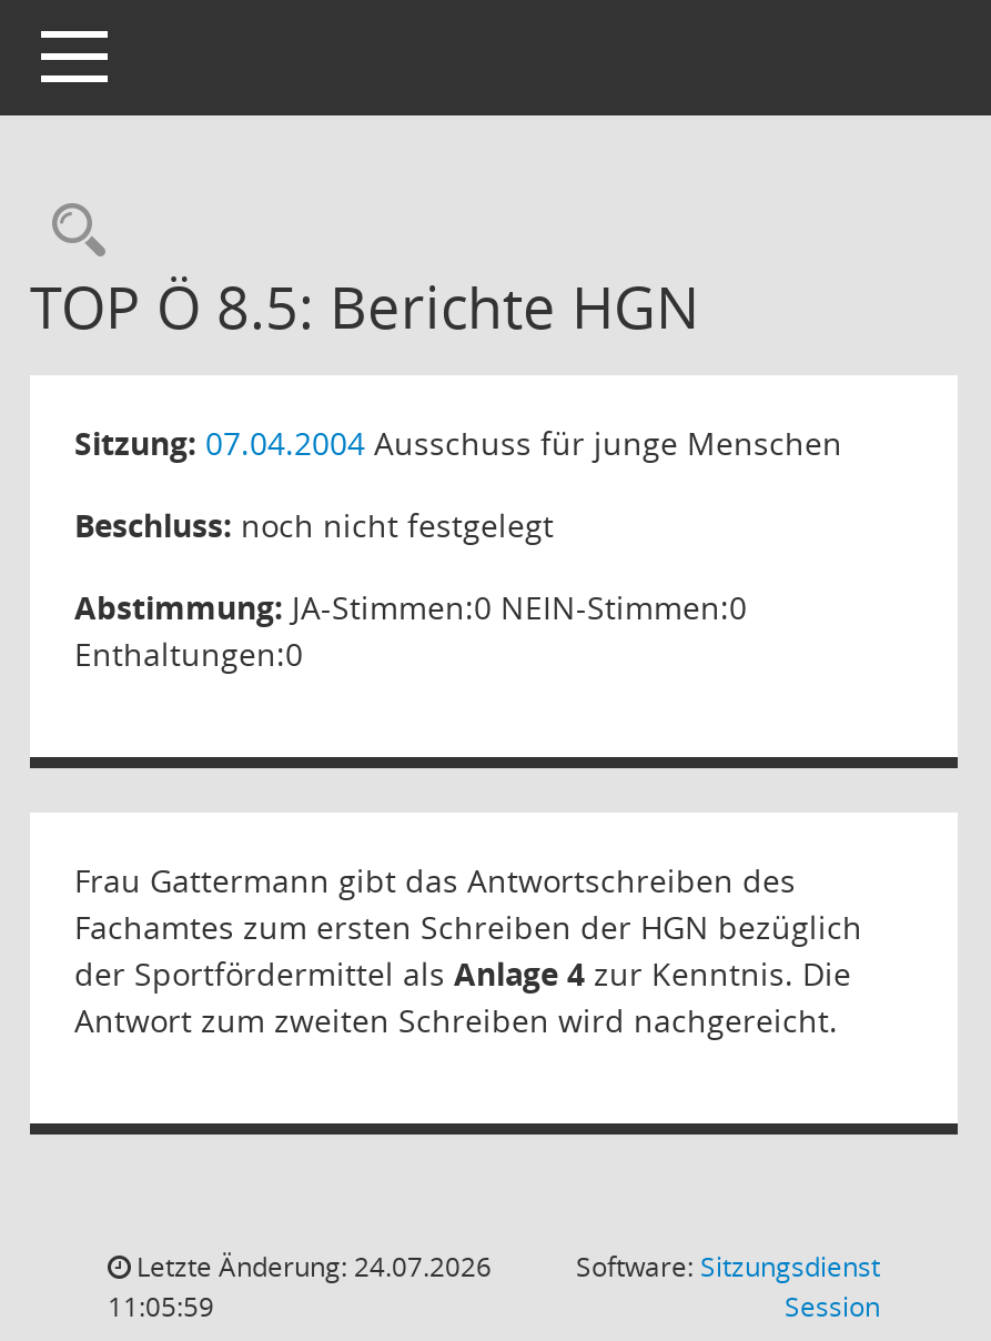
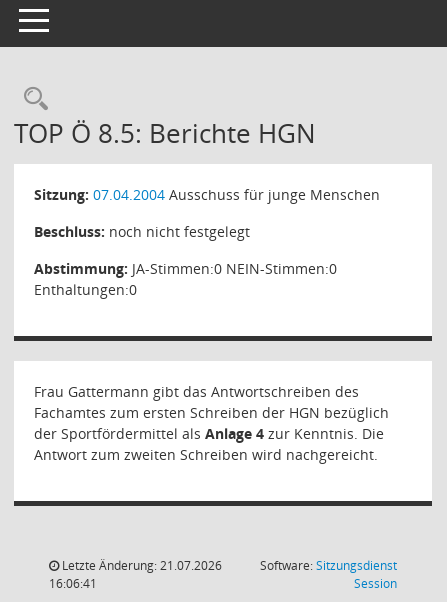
- Letzte Änderung: 24.07.2026
+ Letzte Änderung: 21.07.2026

- 11:05:59
+ 16:06:41
